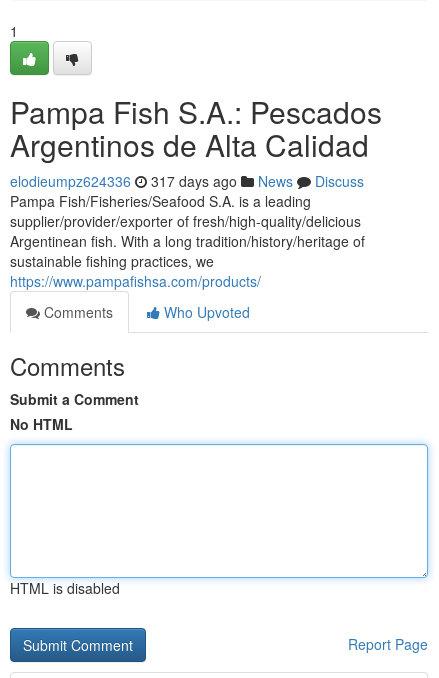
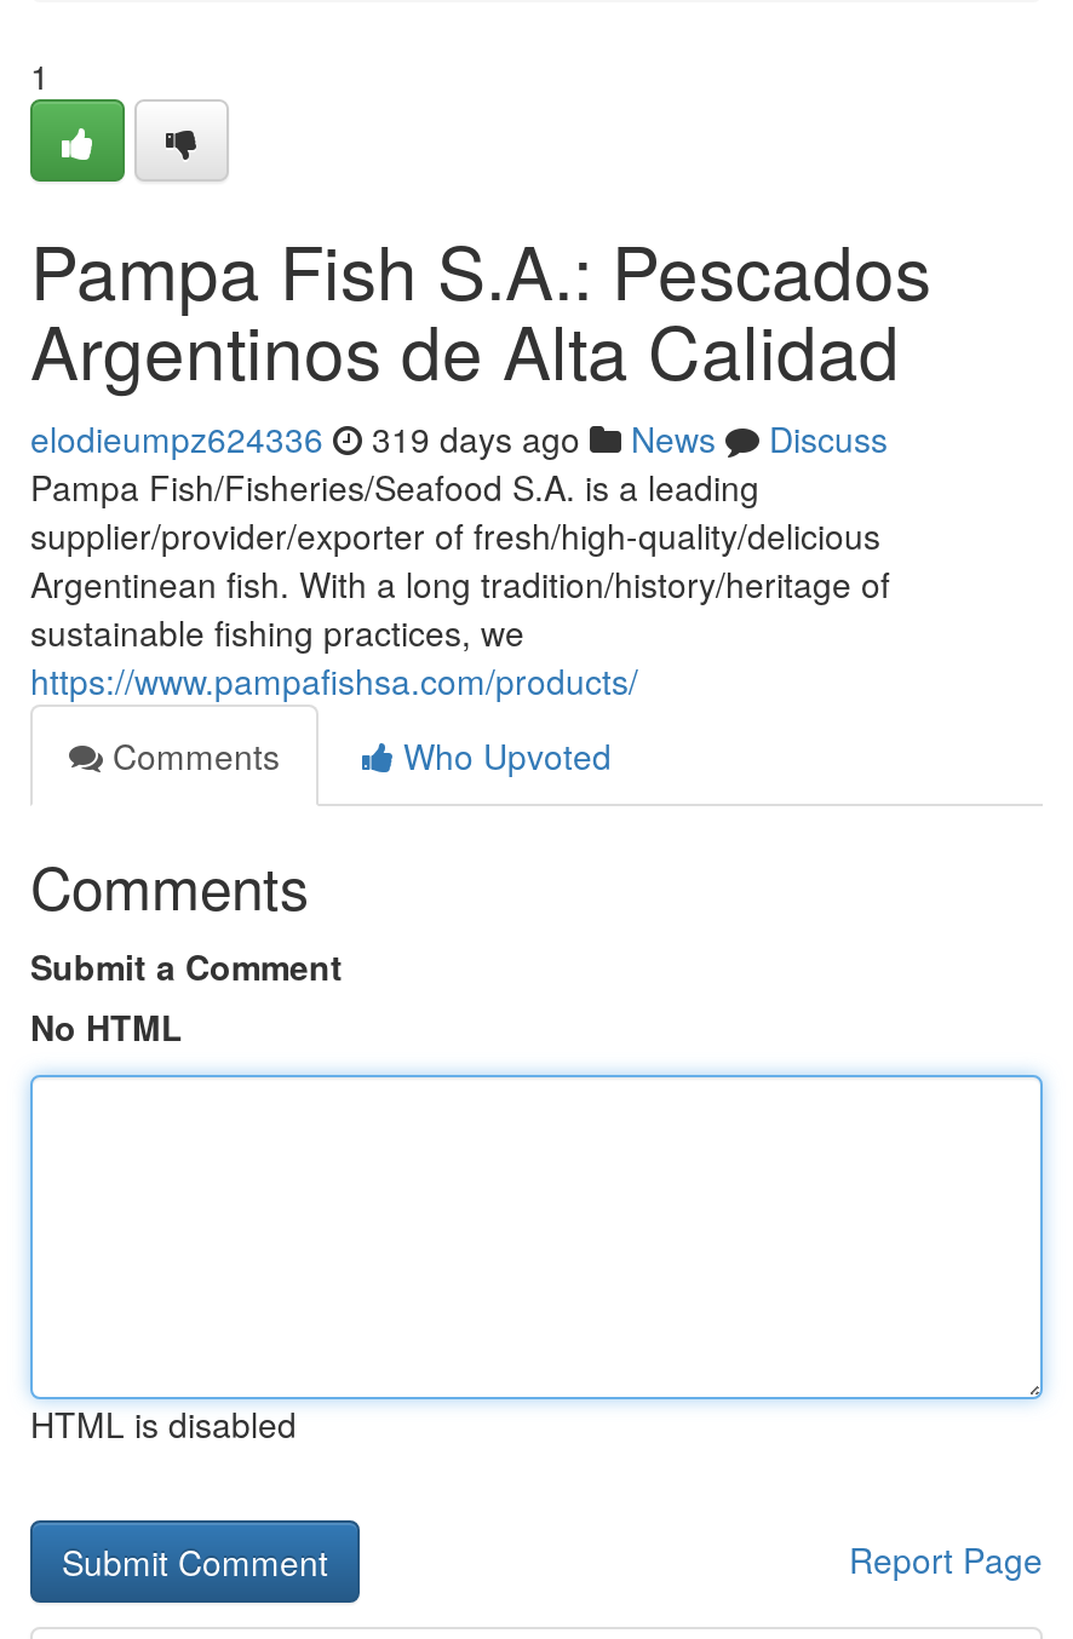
- elodieumpz624336 317 days ago News Discuss
+ elodieumpz624336 319 days ago News Discuss
